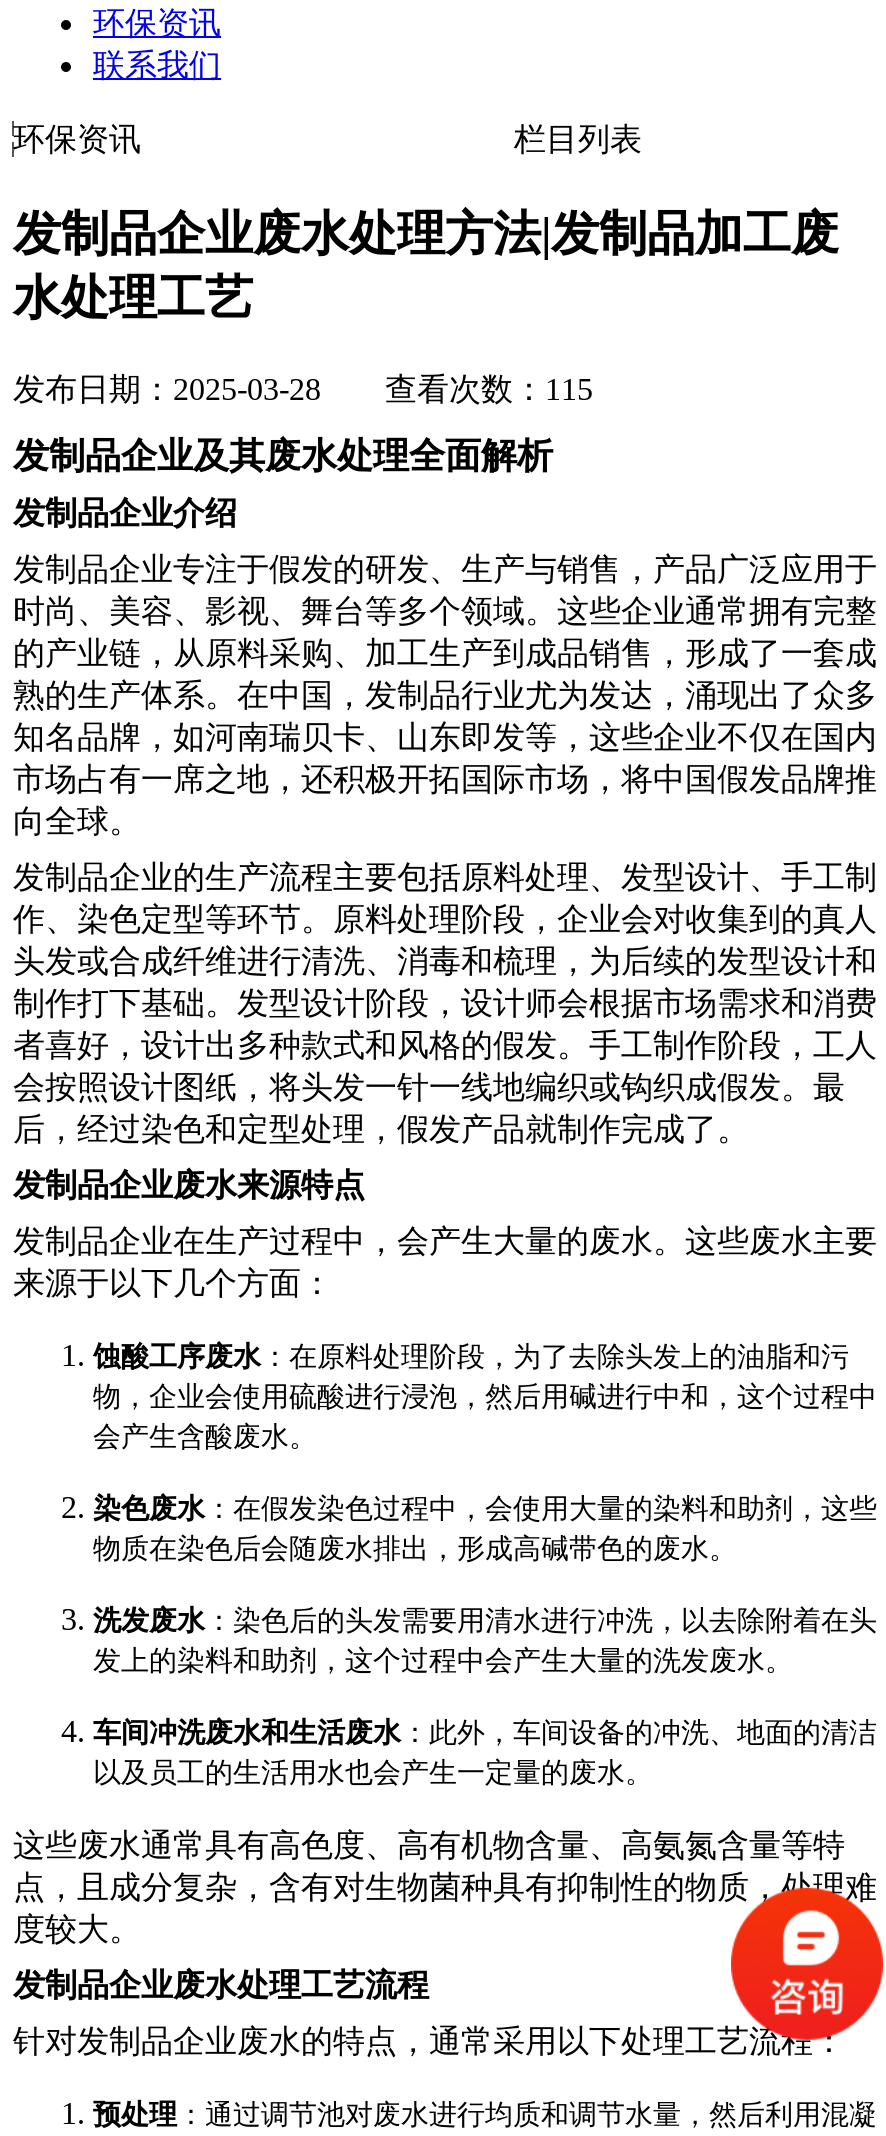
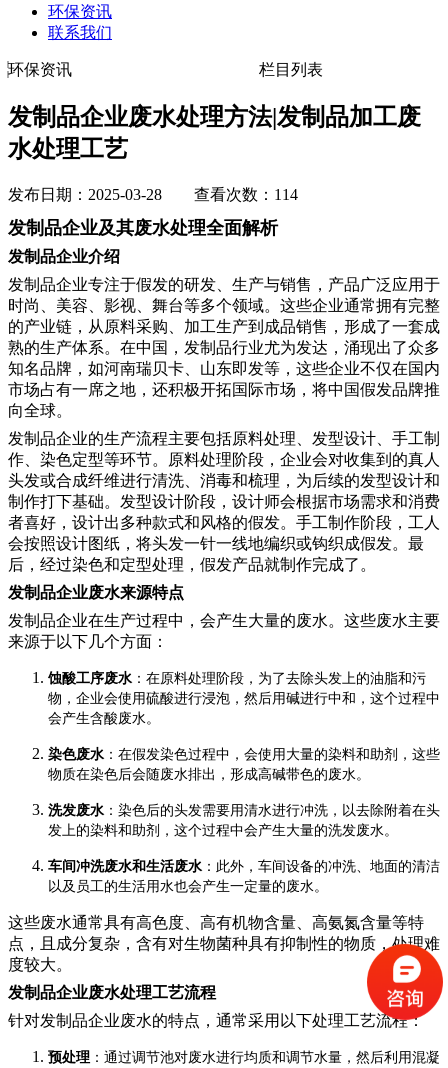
- 发布日期：2025-03-28 查看次数：115
+ 发布日期：2025-03-28 查看次数：114
